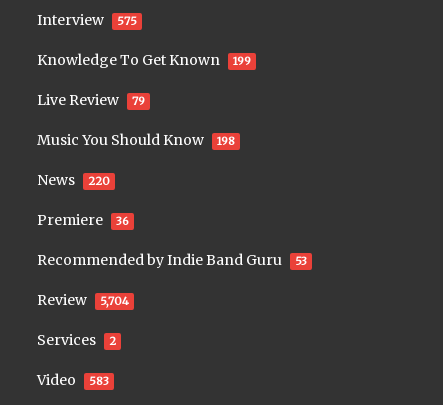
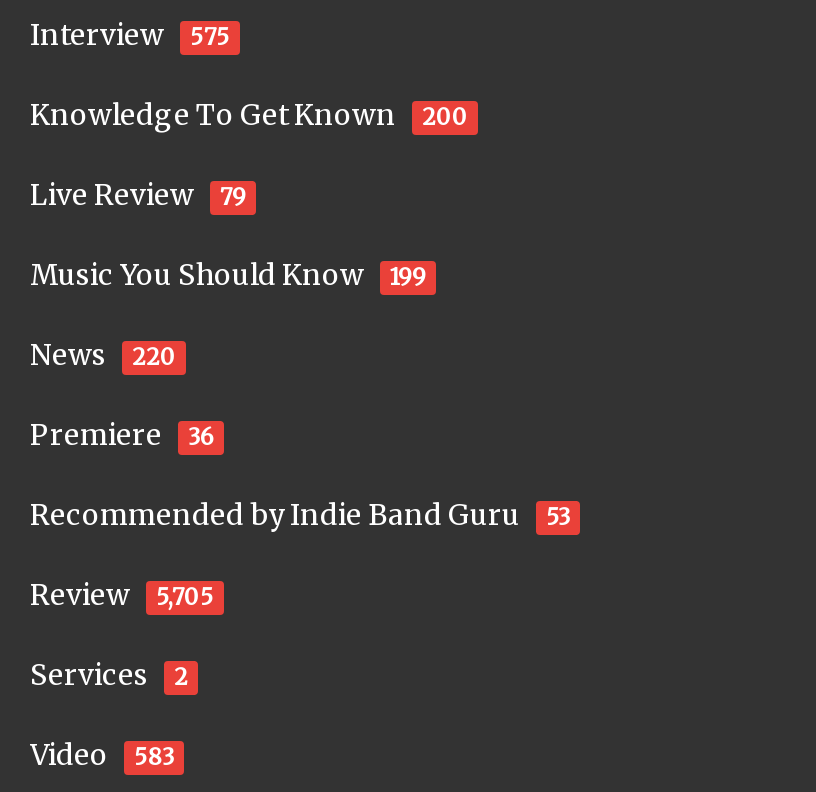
- Knowledge To Get Known 199
+ Knowledge To Get Known 200

- Music You Should Know 198
+ Music You Should Know 199

- Review 5,704
+ Review 5,705
